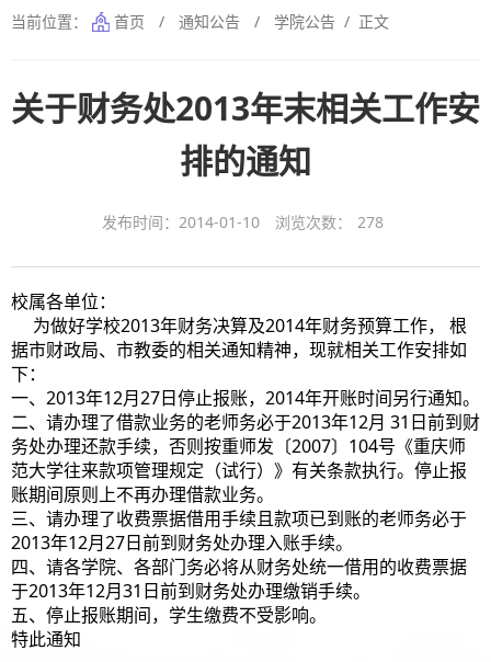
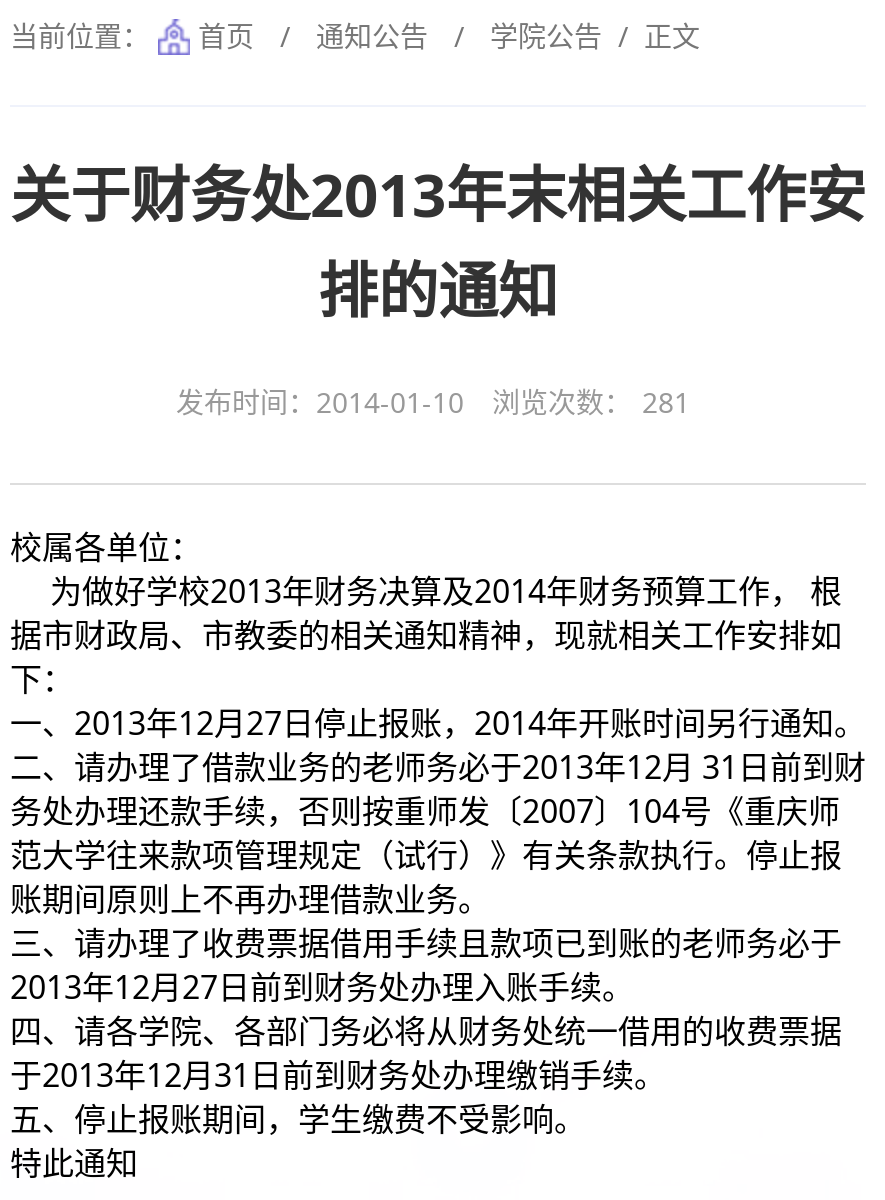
- 发布时间：2014-01-10 浏览次数： 278
+ 发布时间：2014-01-10 浏览次数： 281
